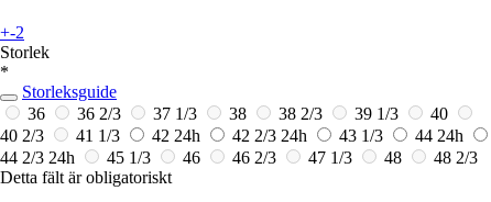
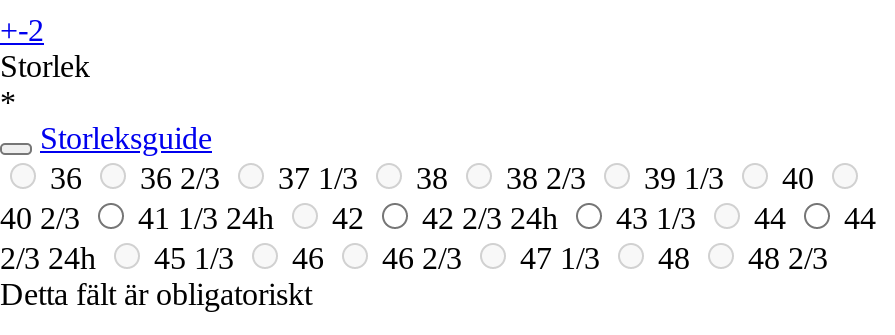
- 44 24h
- 44 2/3 24h
+ 44
+ 44
+ 2/3 24h

- 41 1/3
- 42 24h
+ 41 1/3 24h
+ 42
